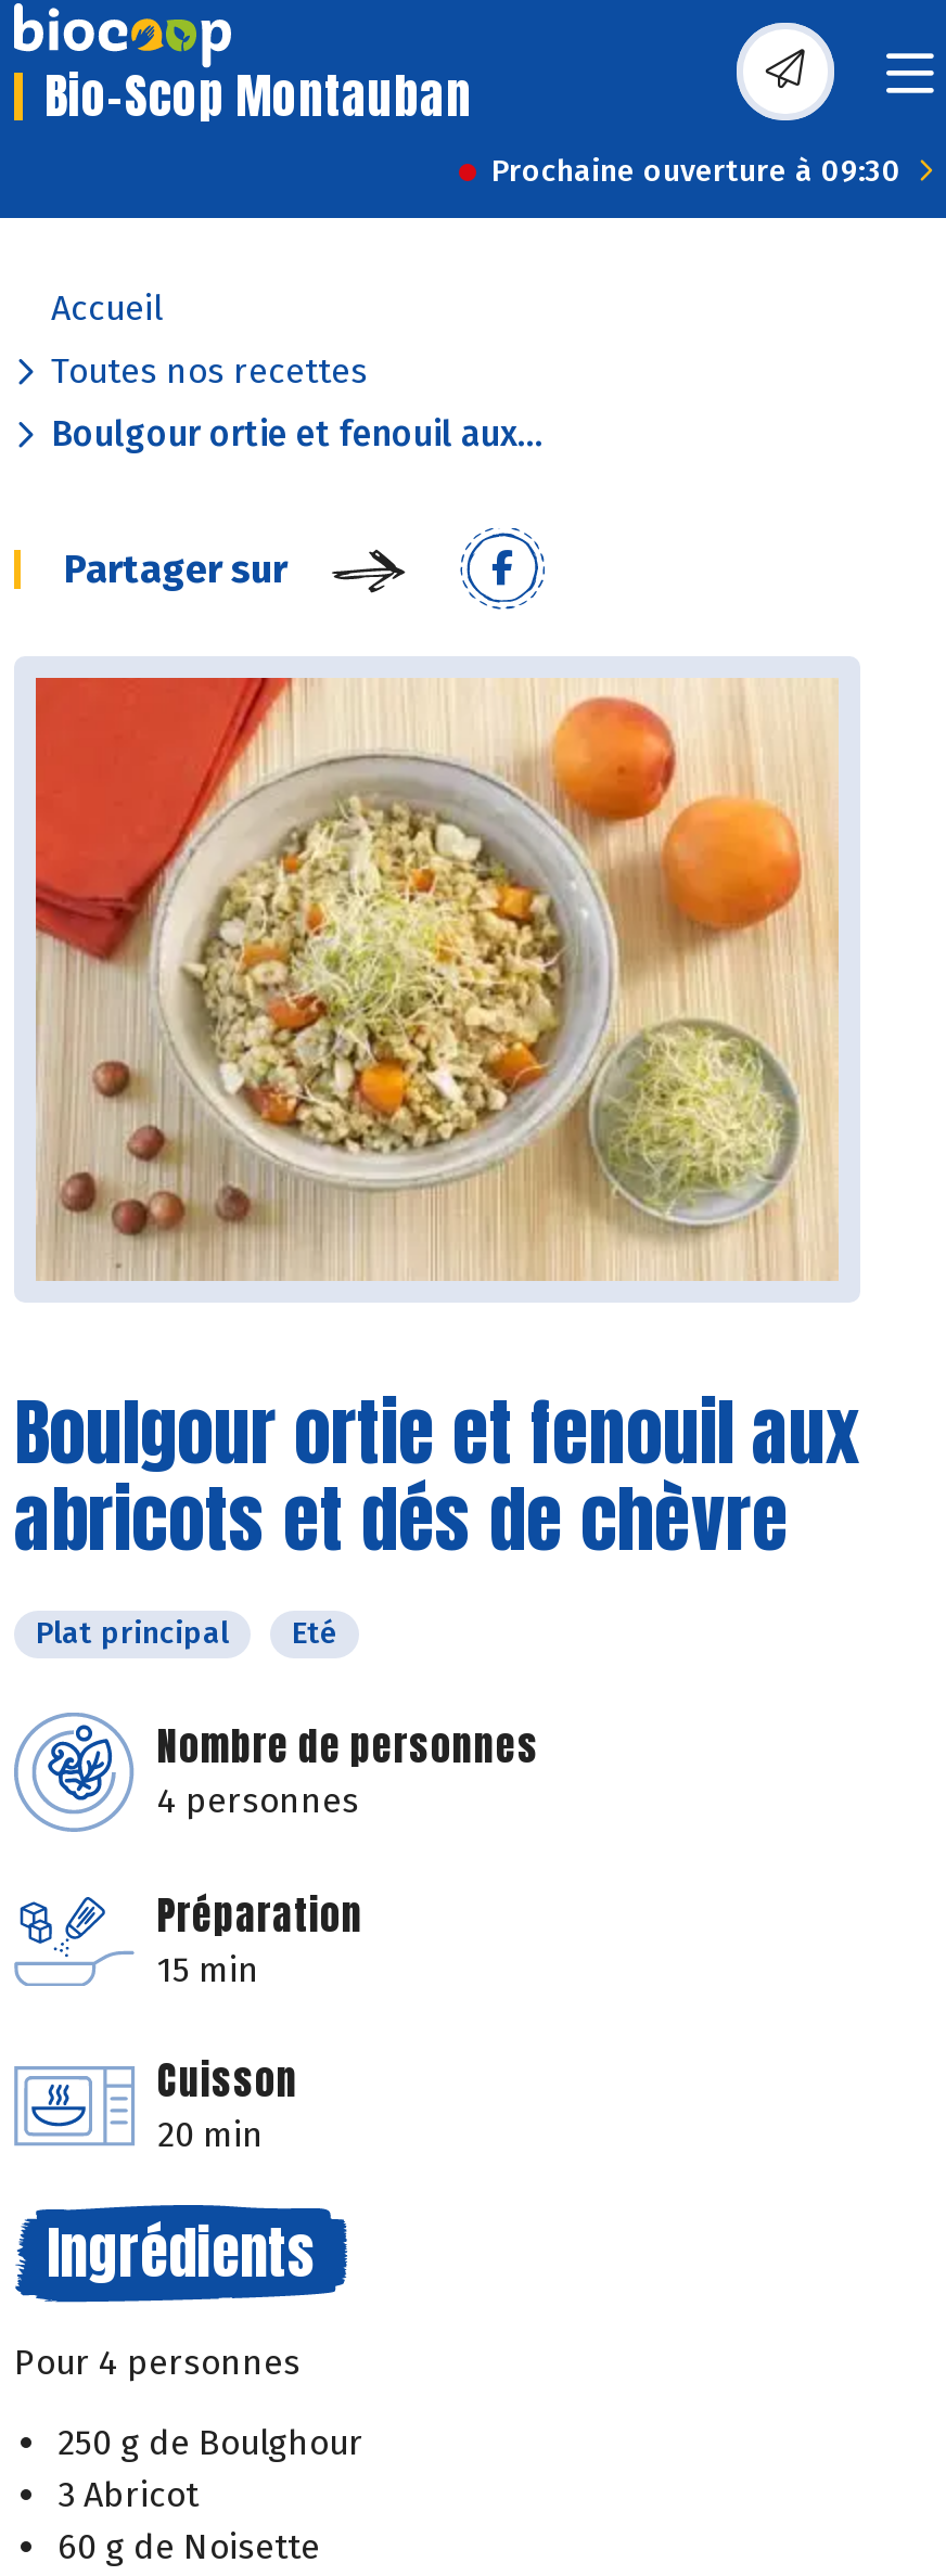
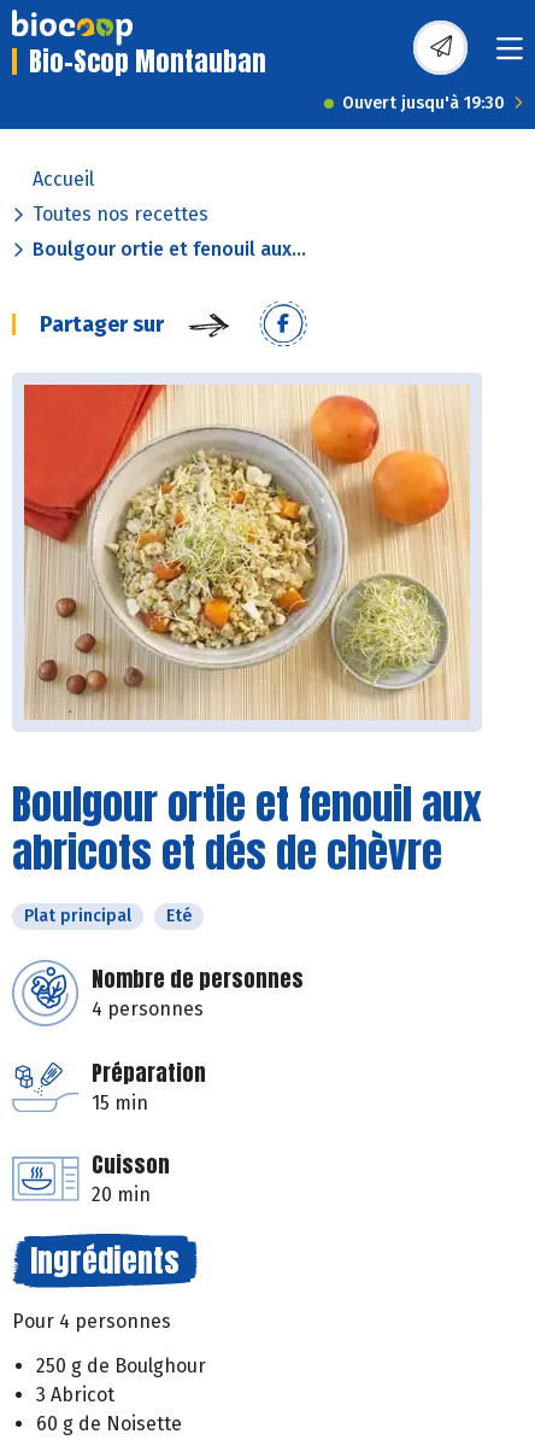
- Prochaine ouverture à 09:30
+ Ouvert jusqu'à 19:30
